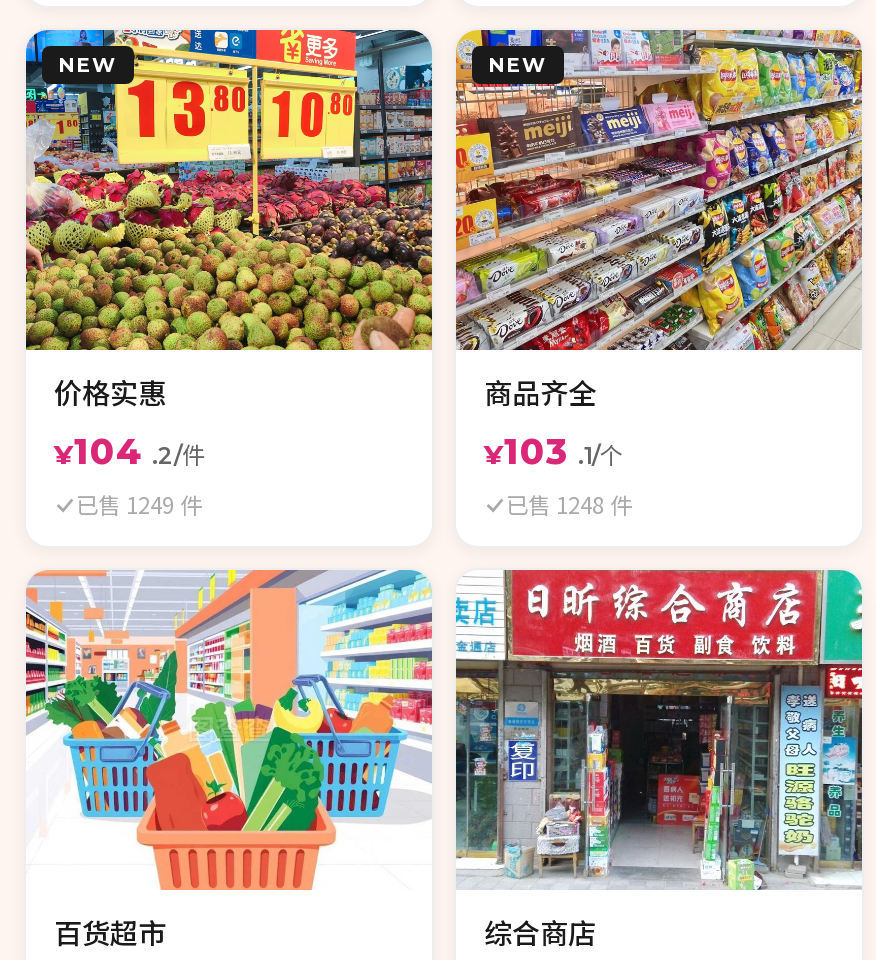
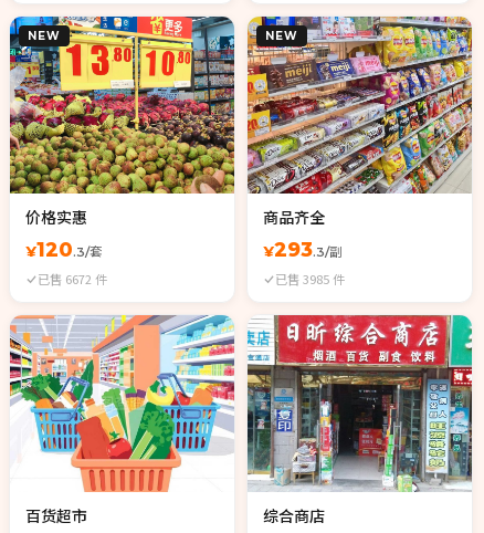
- ¥104.2/件
- 已售 1249 件
+ ¥120.3/套
+ 已售 6672 件

- ¥103.1/个
- 已售 1248 件
+ ¥293.3/副
+ 已售 3985 件
